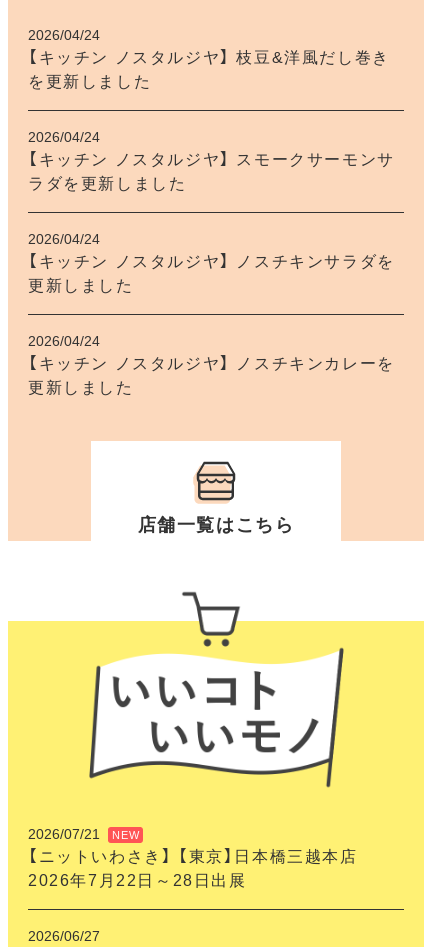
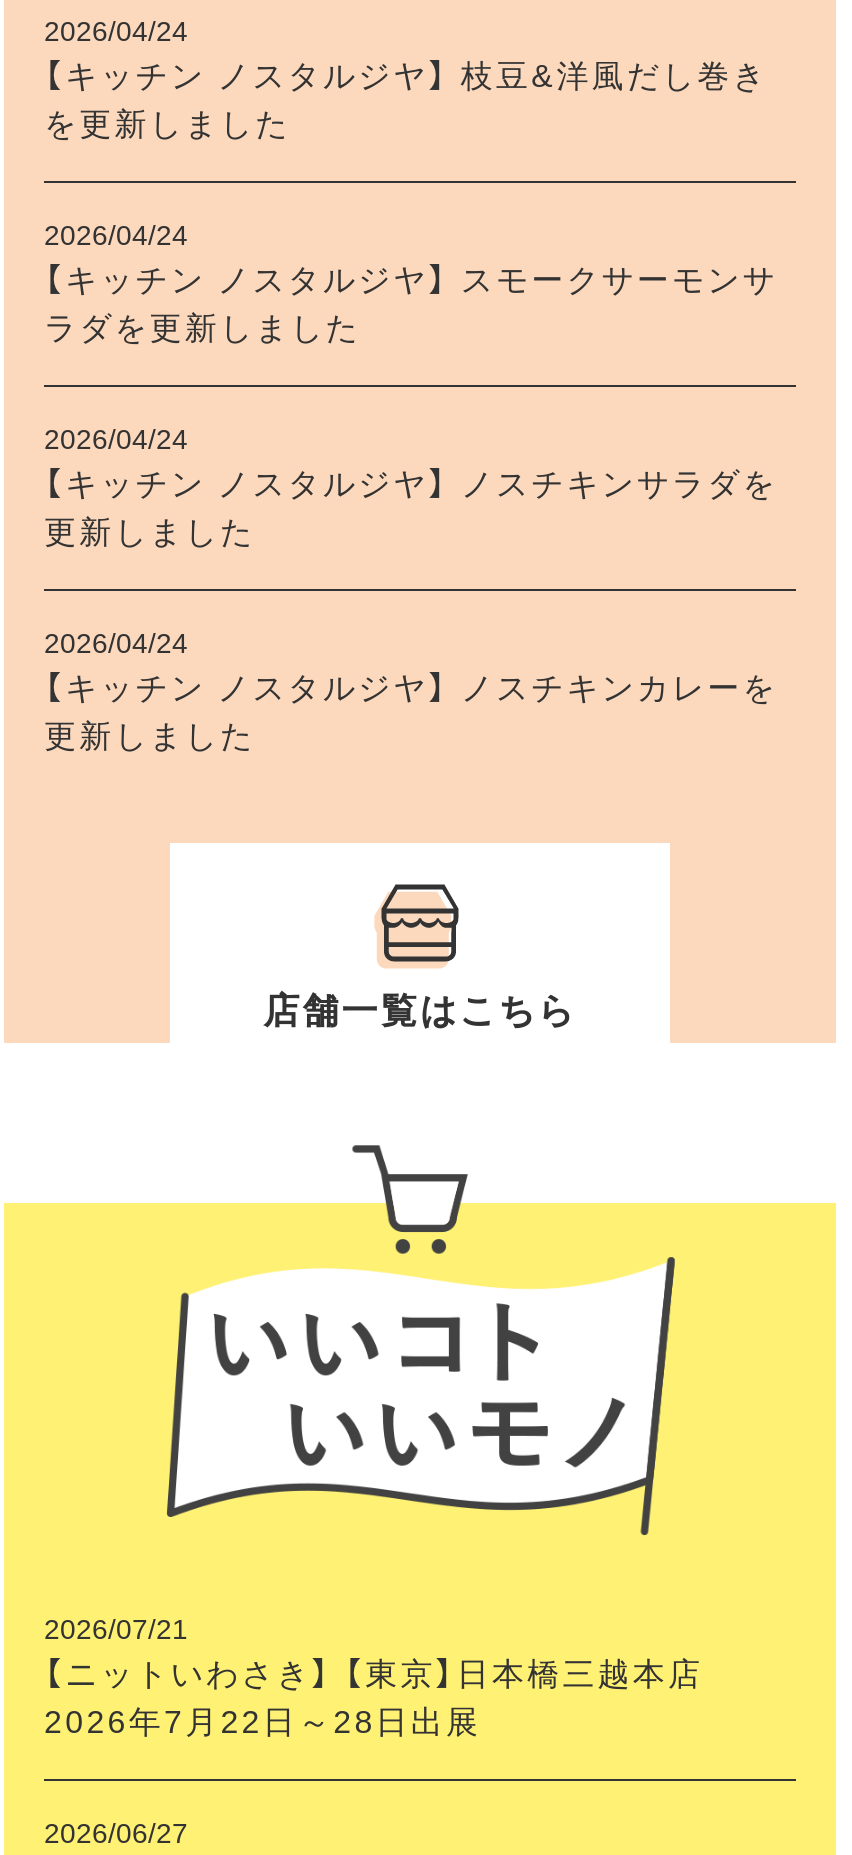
- NEW
